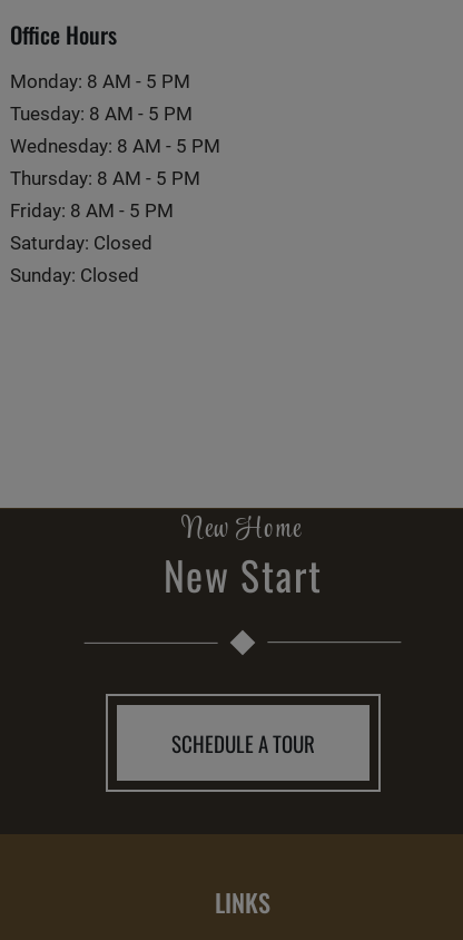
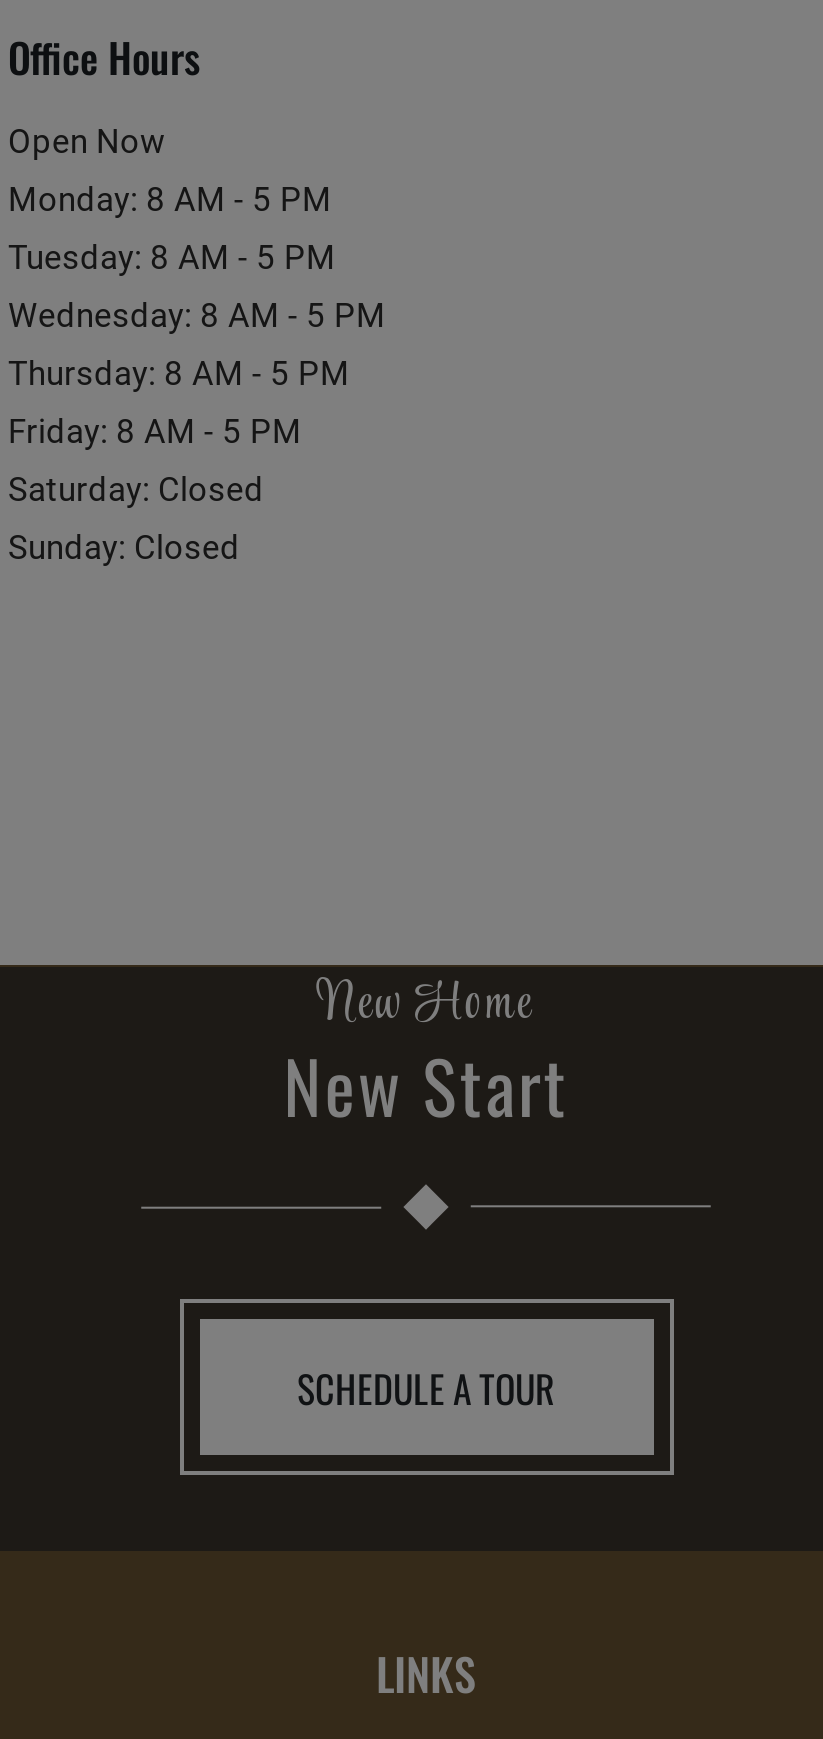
+ Open Now
